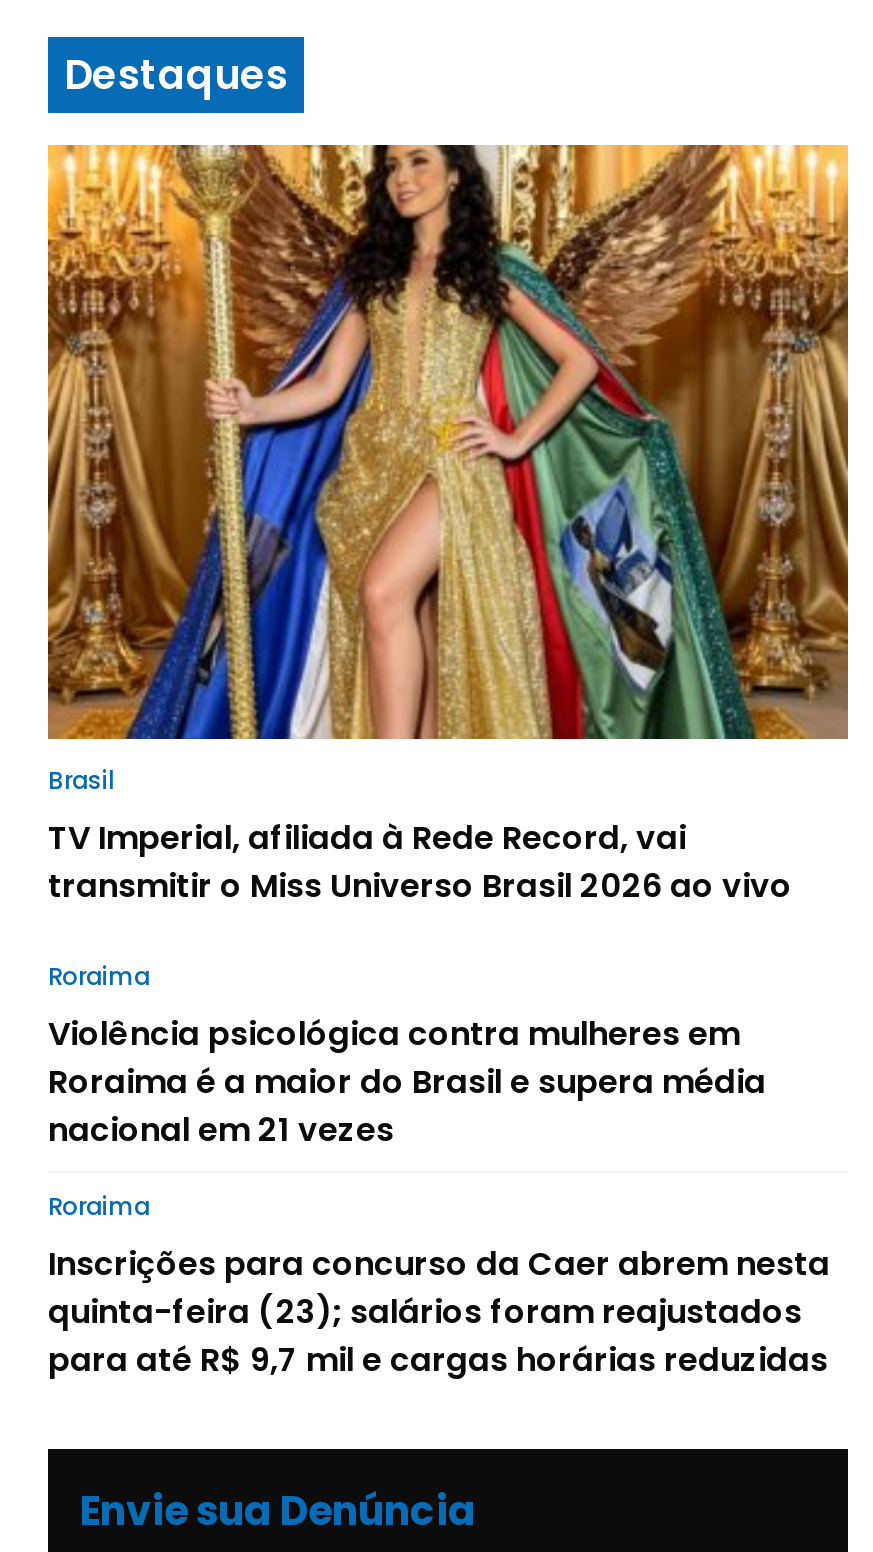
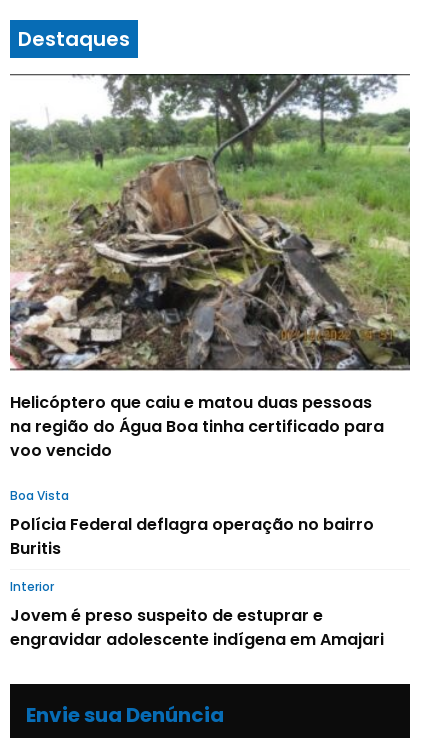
- [image]
- Brasil
- TV Imperial, afiliada à Rede Record, vai
- transmitir o Miss Universo Brasil 2026 ao vivo
+ [image]
+ Helicóptero que caiu e matou duas pessoas
+ na região do Água Boa tinha certificado para
+ voo vencido

- Roraima
- Violência psicológica contra mulheres em
- Roraima é a maior do Brasil e supera média
- nacional em 21 vezes
+ Boa Vista
+ Polícia Federal deflagra operação no bairro
+ Buritis

- Roraima
- Inscrições para concurso da Caer abrem nesta
- quinta-feira (23); salários foram reajustados
- para até R$ 9,7 mil e cargas horárias reduzidas
+ Interior
+ Jovem é preso suspeito de estuprar e
+ engravidar adolescente indígena em Amajari
